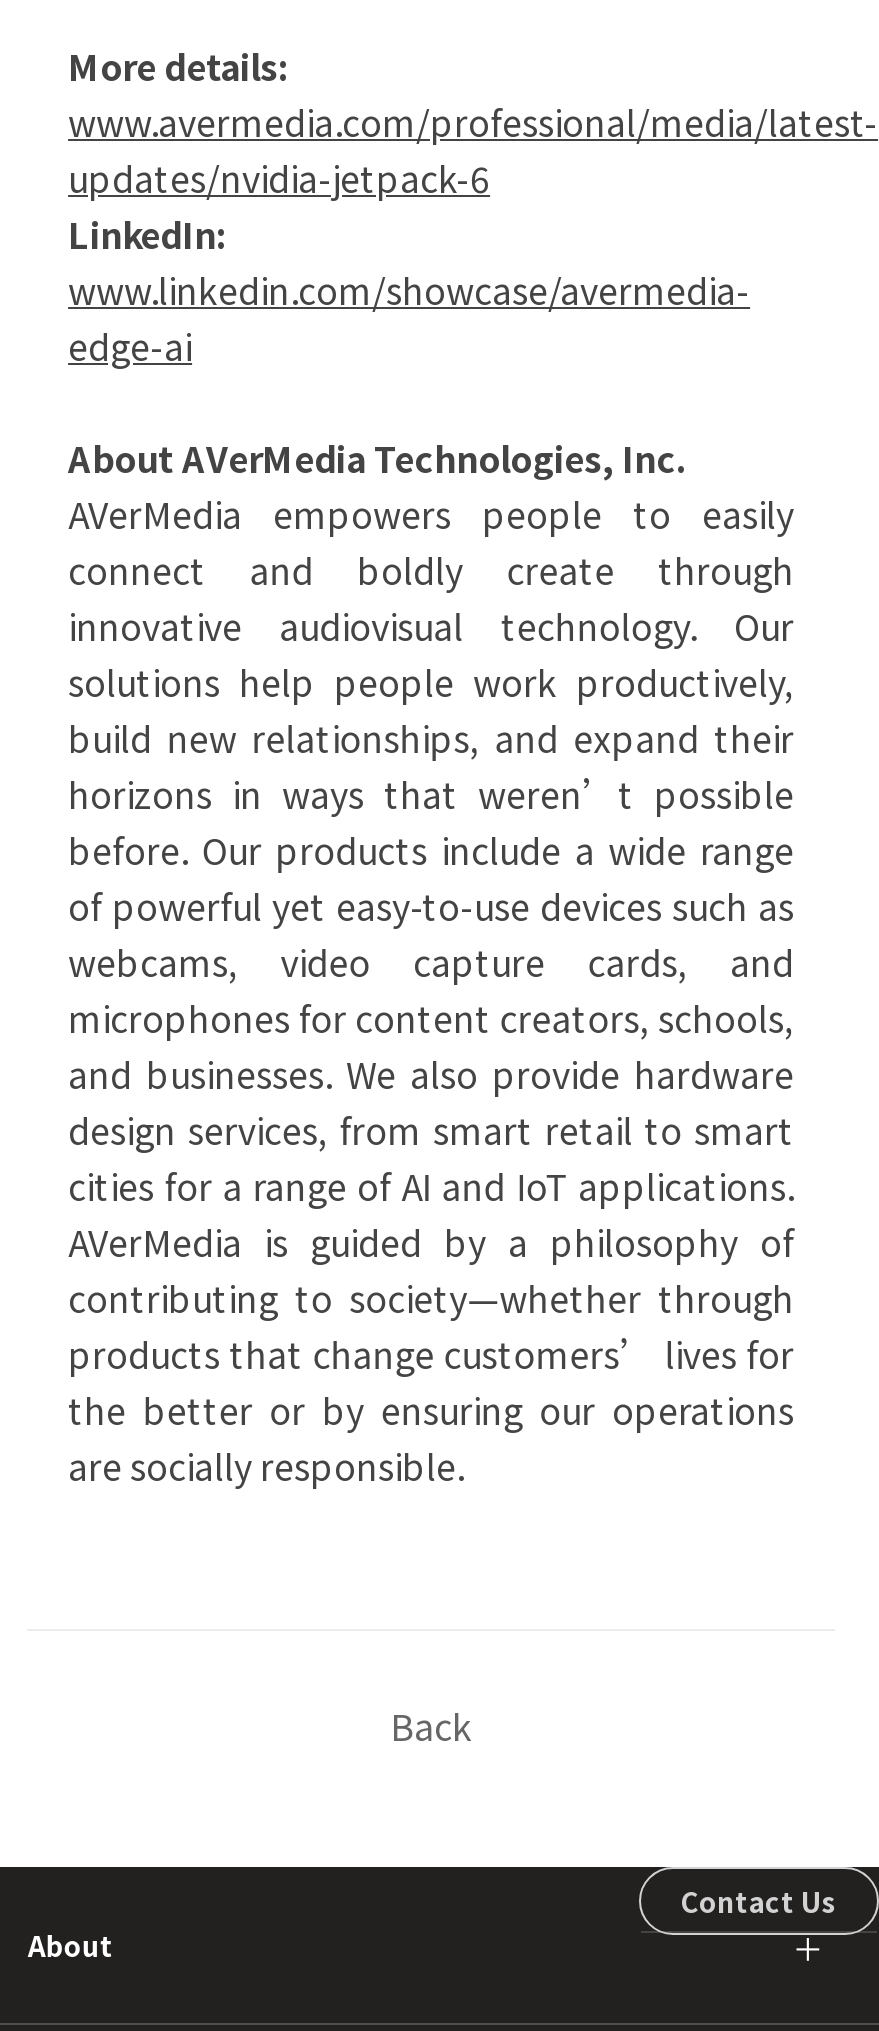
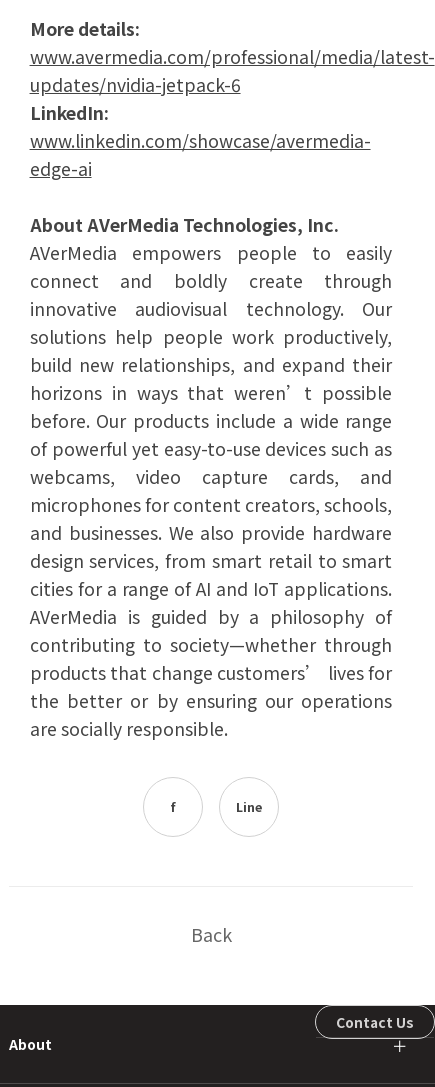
+ f
+ Line
